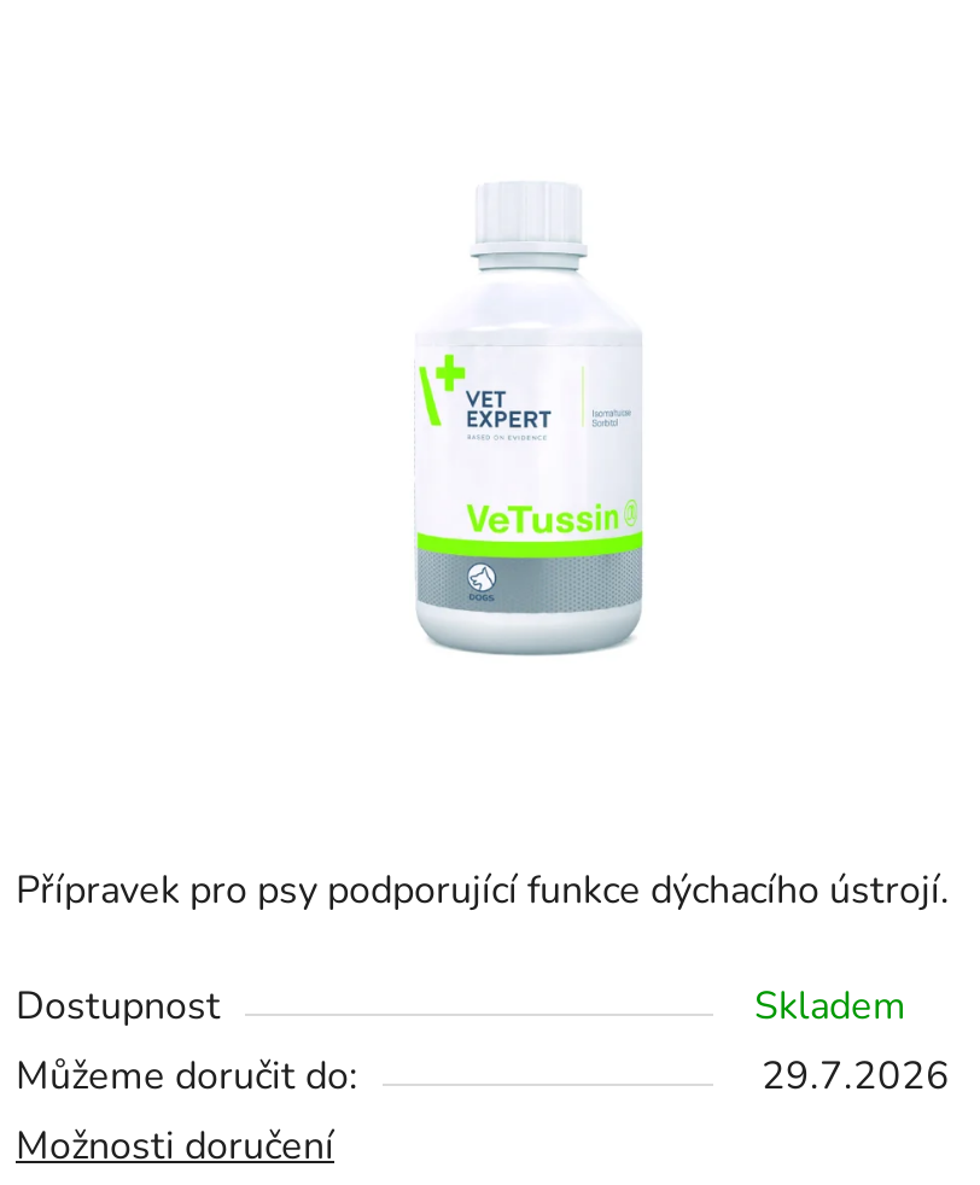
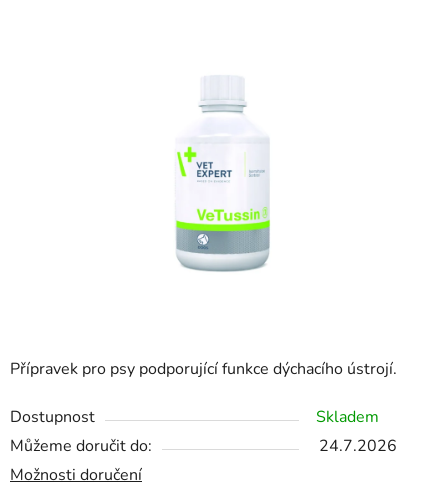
- 29.7.2026
+ 24.7.2026
